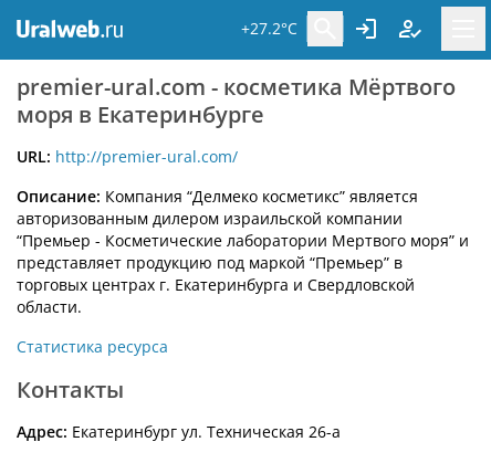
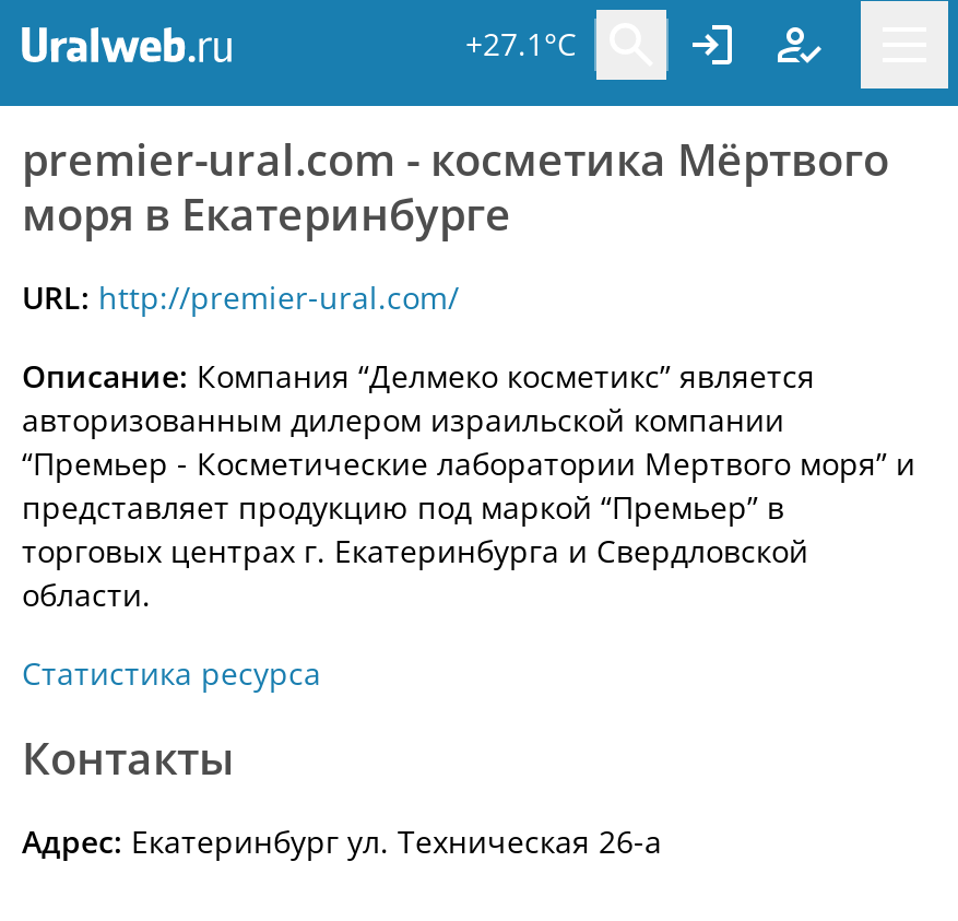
- +27.2°C
+ +27.1°C
